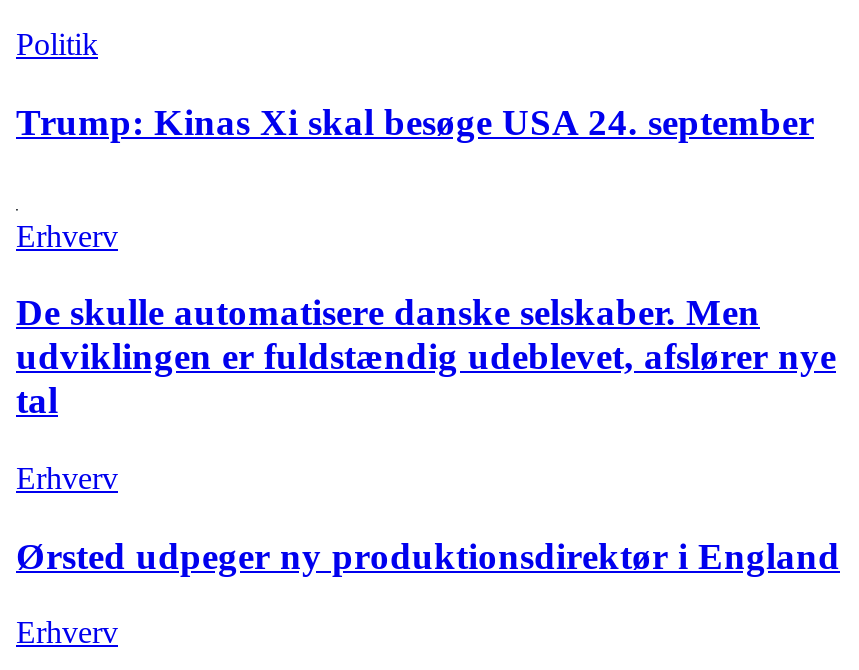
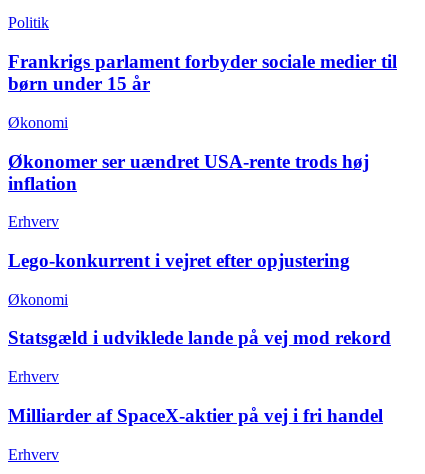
- Trump: Kinas Xi skal besøge USA 24. september
+ Frankrigs parlament forbyder sociale medier til
+ børn under 15 år
+ Økonomi
+ Økonomer ser uændret USA-rente trods høj
+ inflation

- De skulle automatisere danske selskaber. Men
- udviklingen er fuldstændig udeblevet, afslører nye
- tal
+ Lego-konkurrent i vejret efter opjustering
+ Økonomi
+ Statsgæld i udviklede lande på vej mod rekord

- Ørsted udpeger ny produktionsdirektør i England
+ Milliarder af SpaceX-aktier på vej i fri handel
